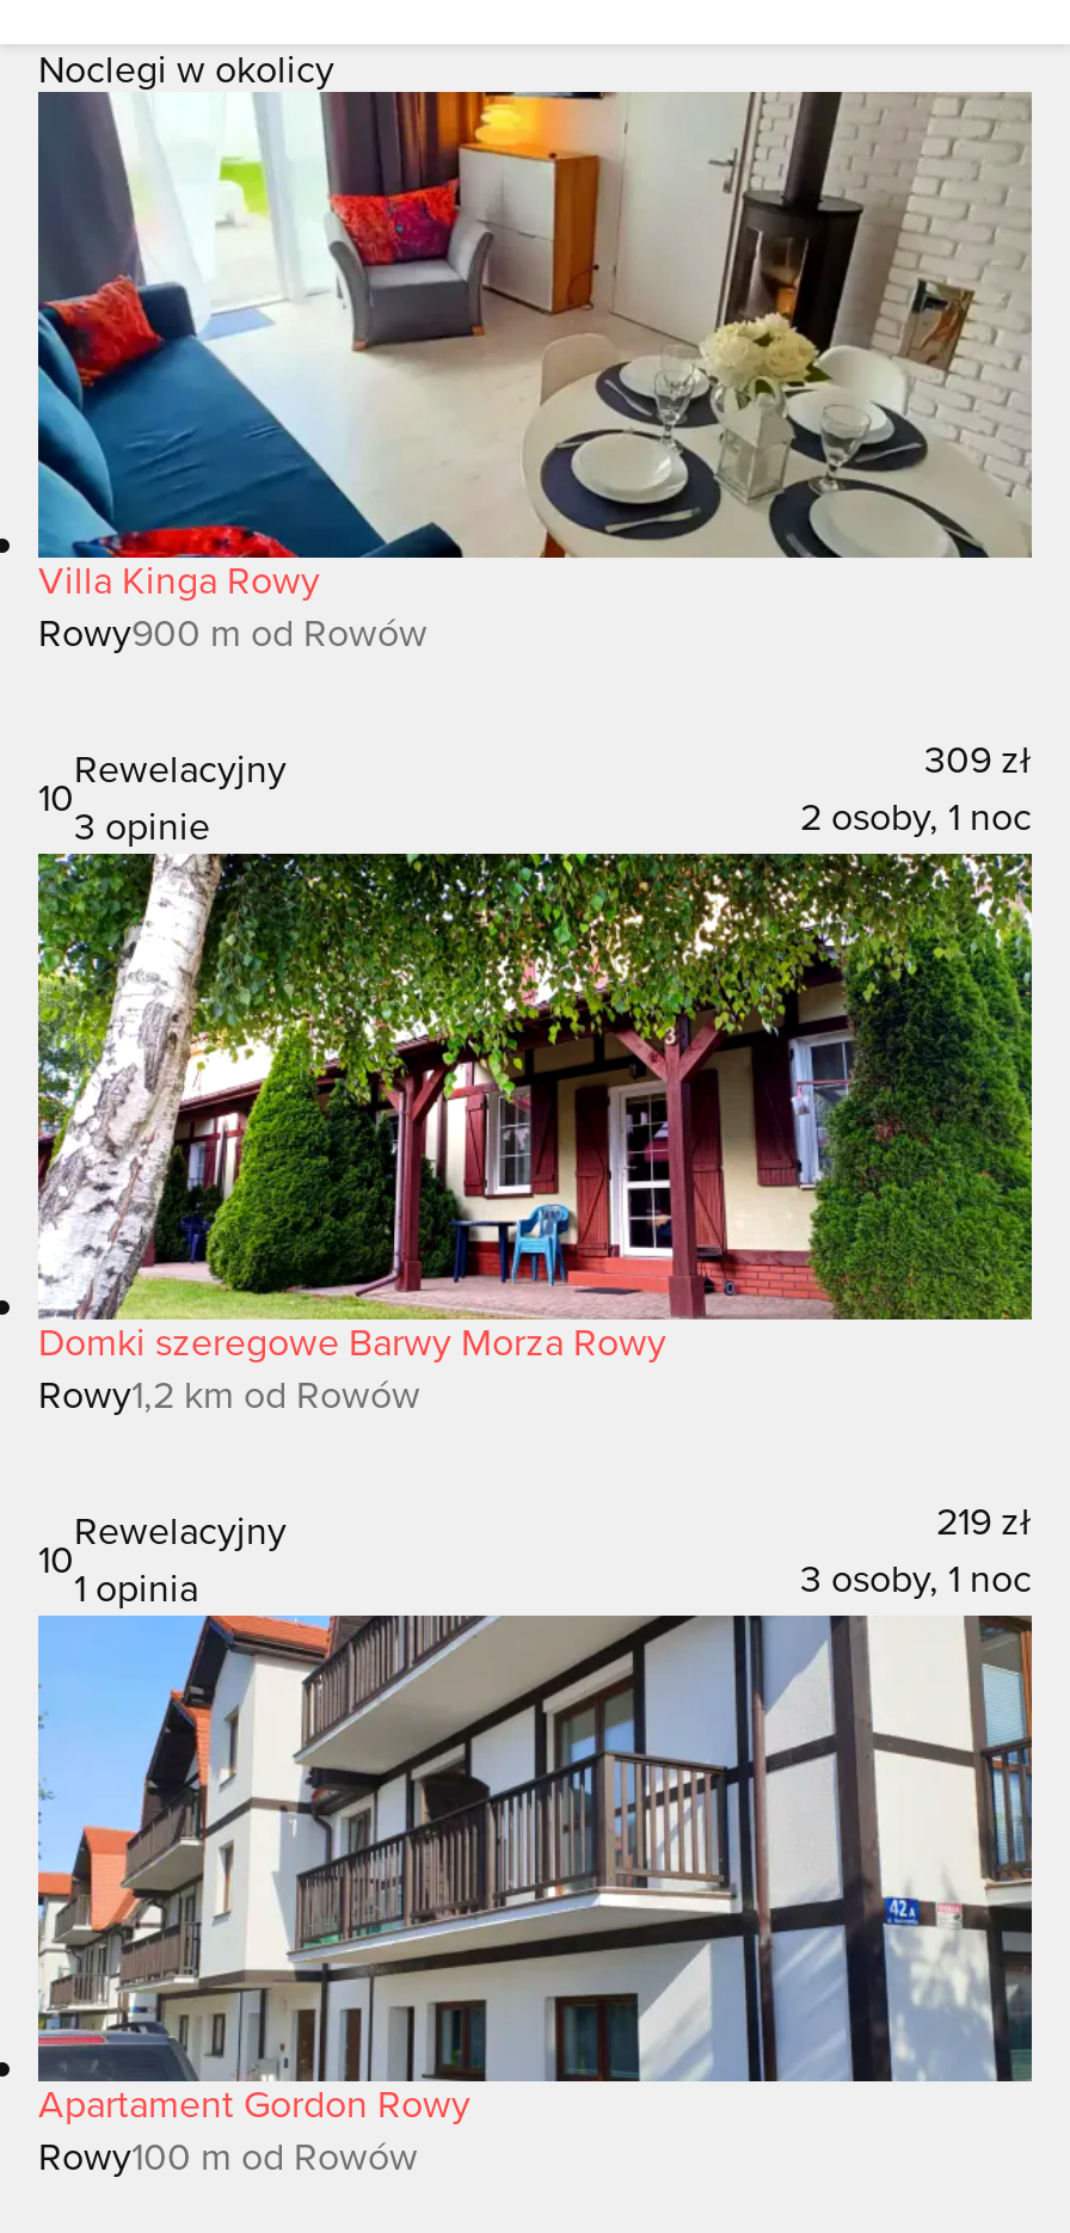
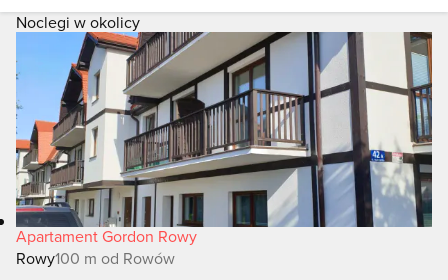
- [image]
- Villa Kinga Rowy
- Rowy900 m od Rowów
- 10

- Rewelacyjny
- 3 opinie

- 309 zł
- 2 osoby, 1 noc

- [image]
- Domki szeregowe Barwy Morza Rowy
- Rowy1,2 km od Rowów
- 10

- Rewelacyjny
- 1 opinia

- 219 zł
- 3 osoby, 1 noc
